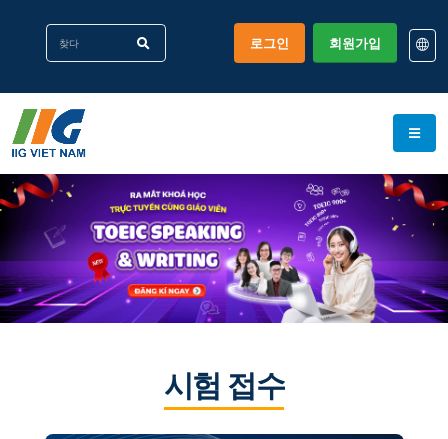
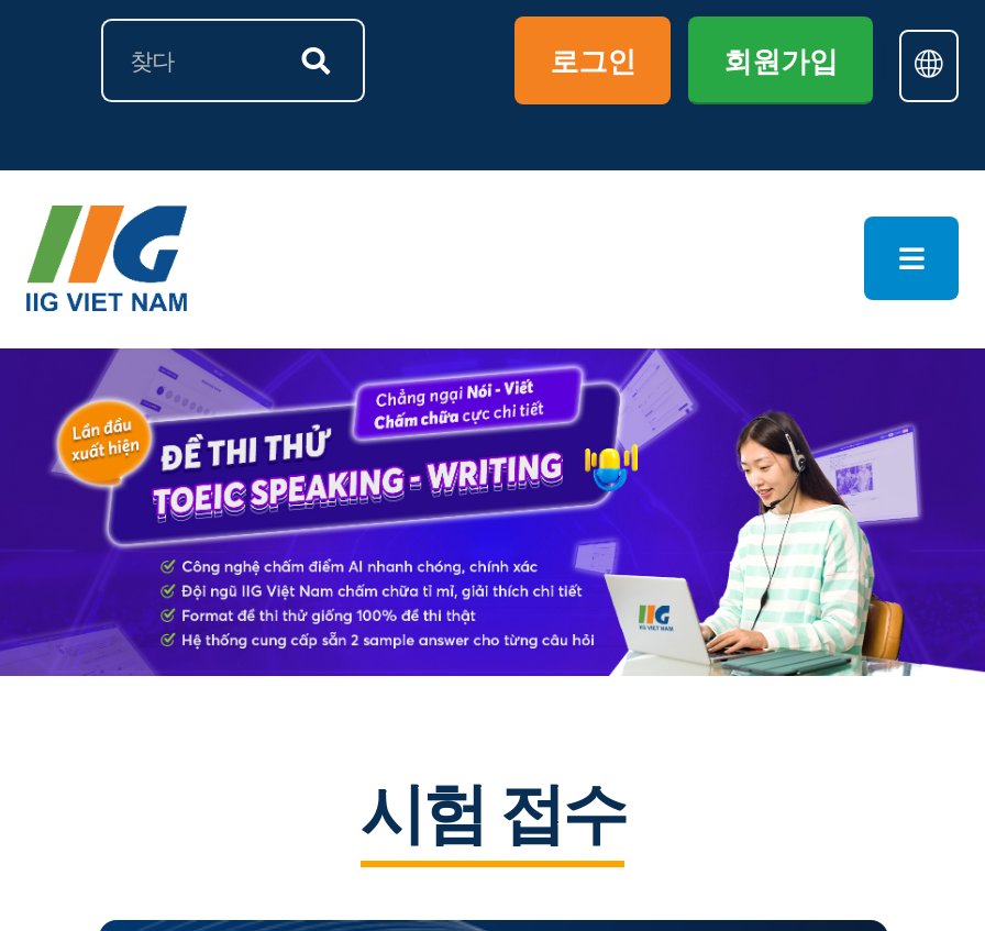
- [image]
+ [image]
